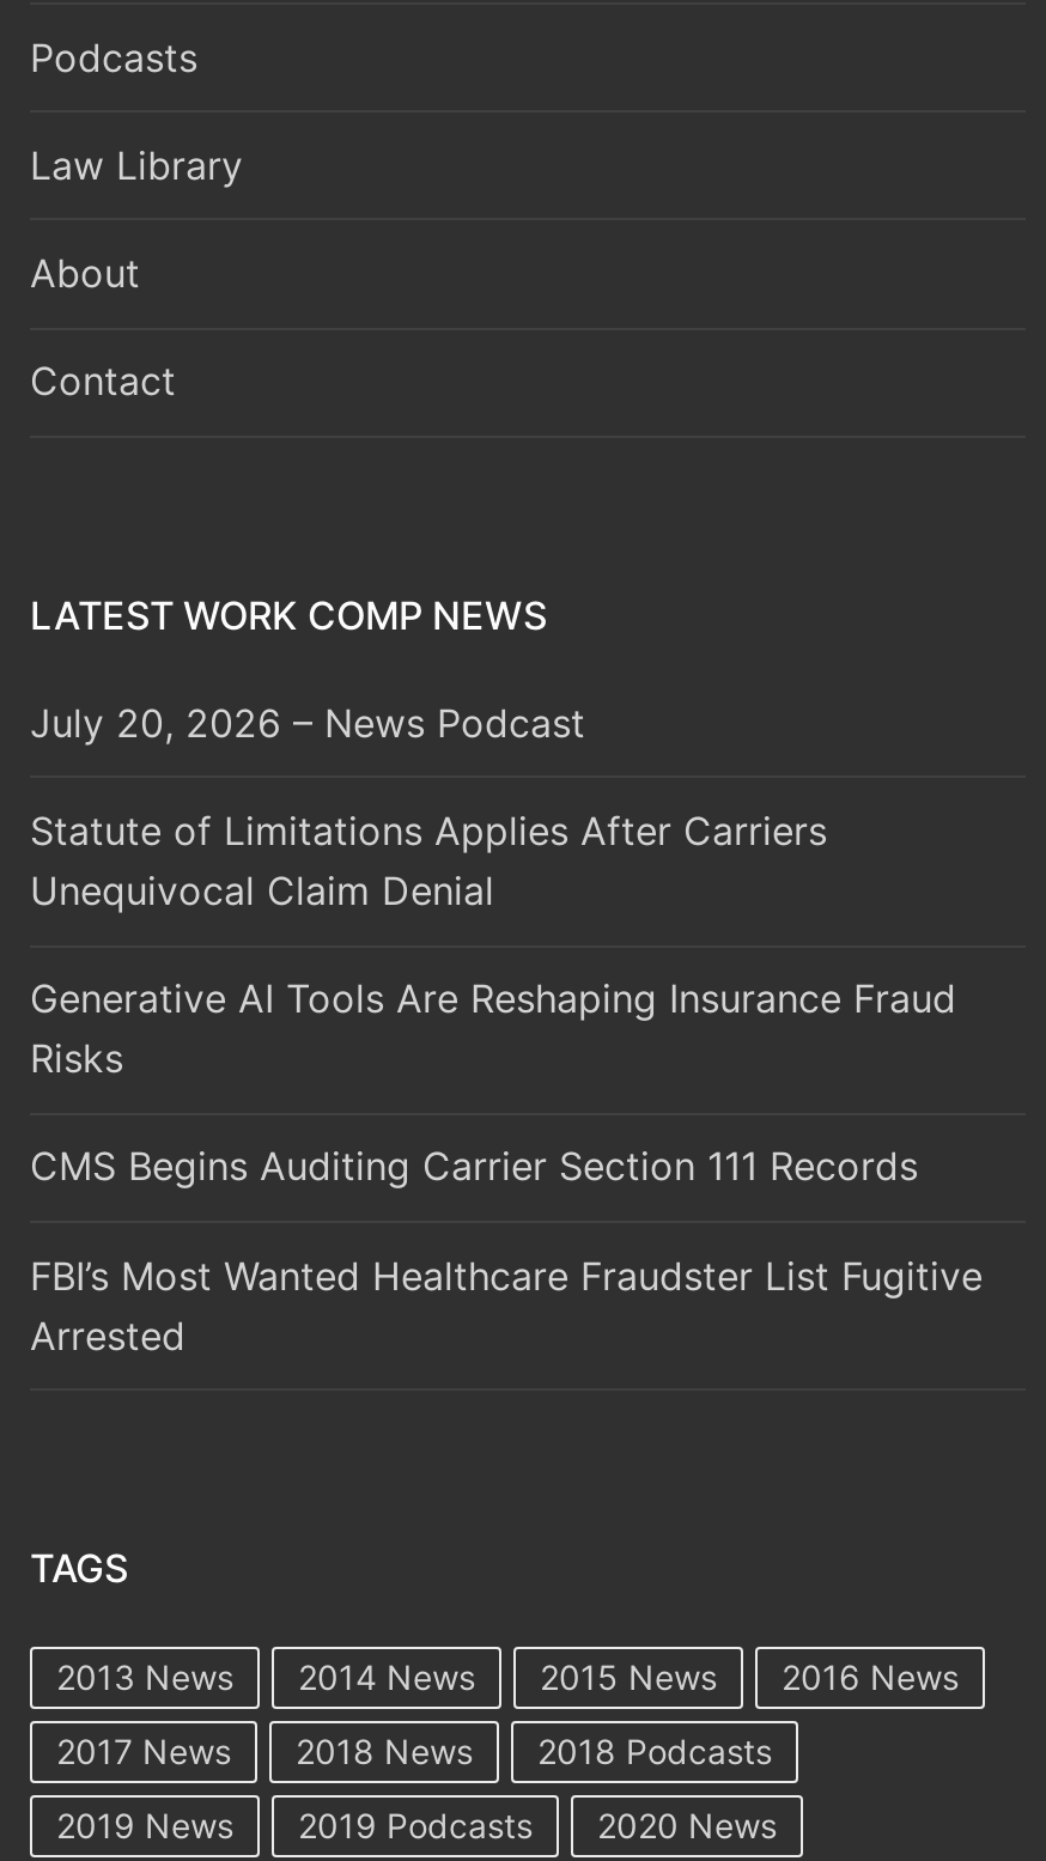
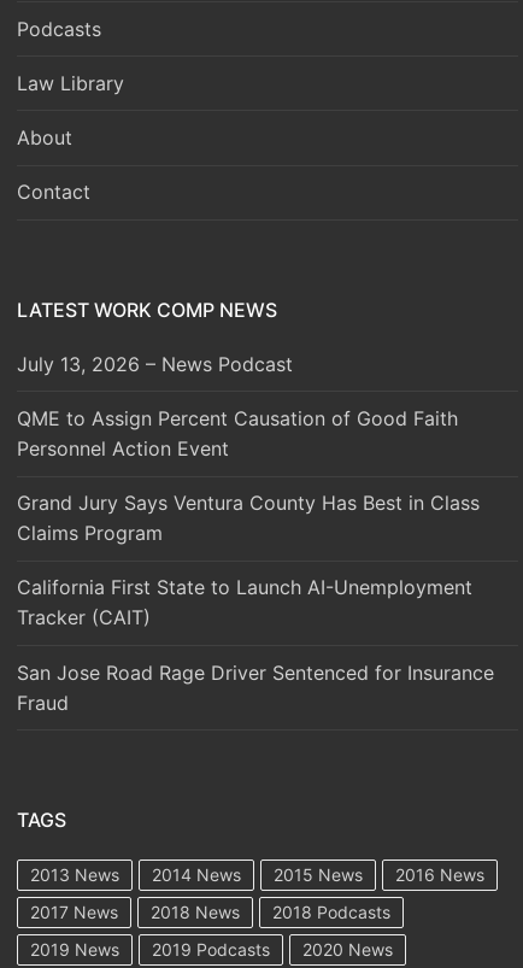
- July 20, 2026 – News Podcast
+ July 13, 2026 – News Podcast

- Statute of Limitations Applies After Carriers
- Unequivocal Claim Denial
+ QME to Assign Percent Causation of Good Faith
+ Personnel Action Event

- Generative AI Tools Are Reshaping Insurance Fraud
- Risks
+ Grand Jury Says Ventura County Has Best in Class
+ Claims Program

- CMS Begins Auditing Carrier Section 111 Records
+ California First State to Launch AI-Unemployment
+ Tracker (CAIT)

- FBI’s Most Wanted Healthcare Fraudster List Fugitive
- Arrested
+ San Jose Road Rage Driver Sentenced for Insurance
+ Fraud
